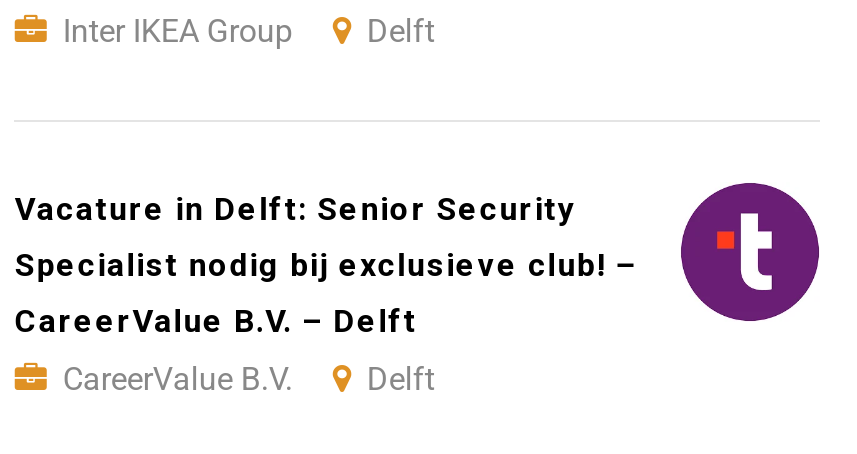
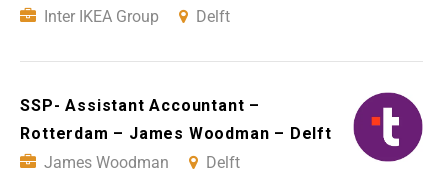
- Vacature in Delft: Senior Security
- Specialist nodig bij exclusieve club! –
- CareerValue B.V. – Delft
- CareerValue B.V.
+ SSP- Assistant Accountant –
+ Rotterdam – James Woodman – Delft
+ James Woodman
